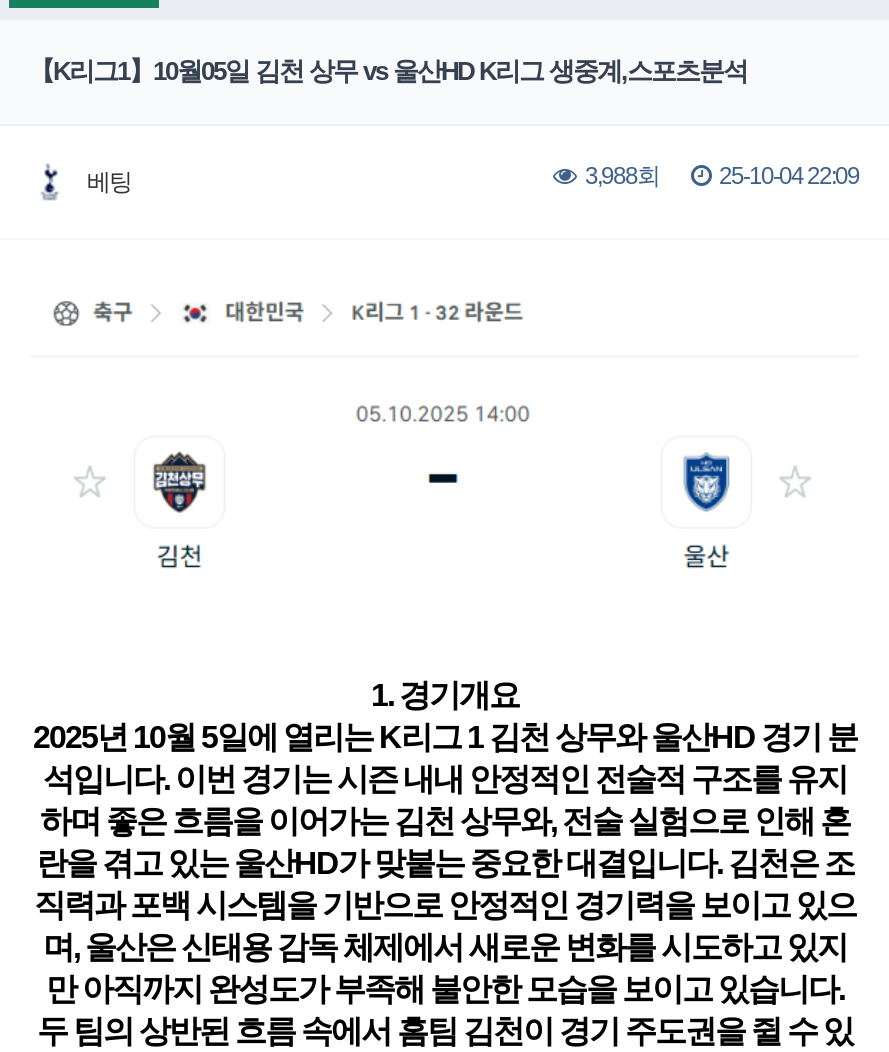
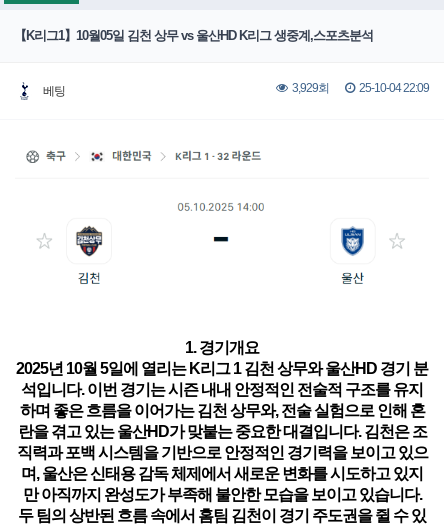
- 3,988회
+ 3,929회
